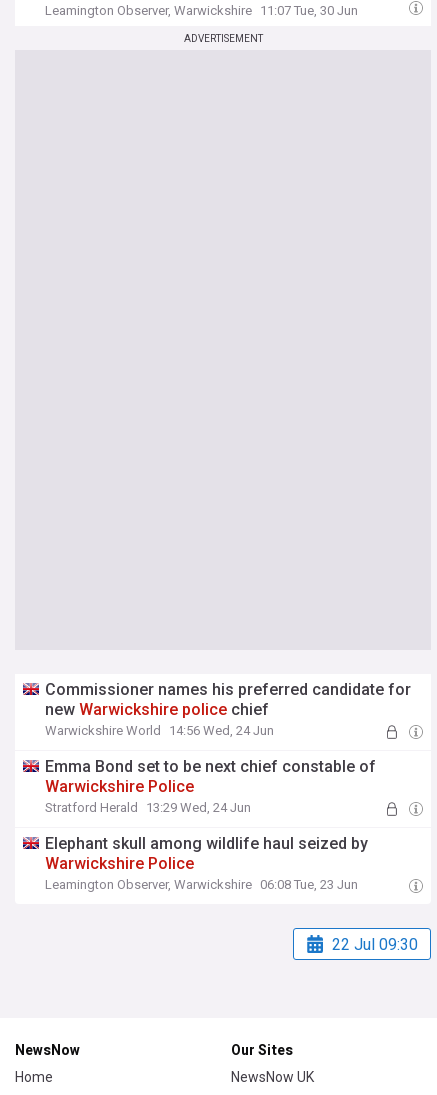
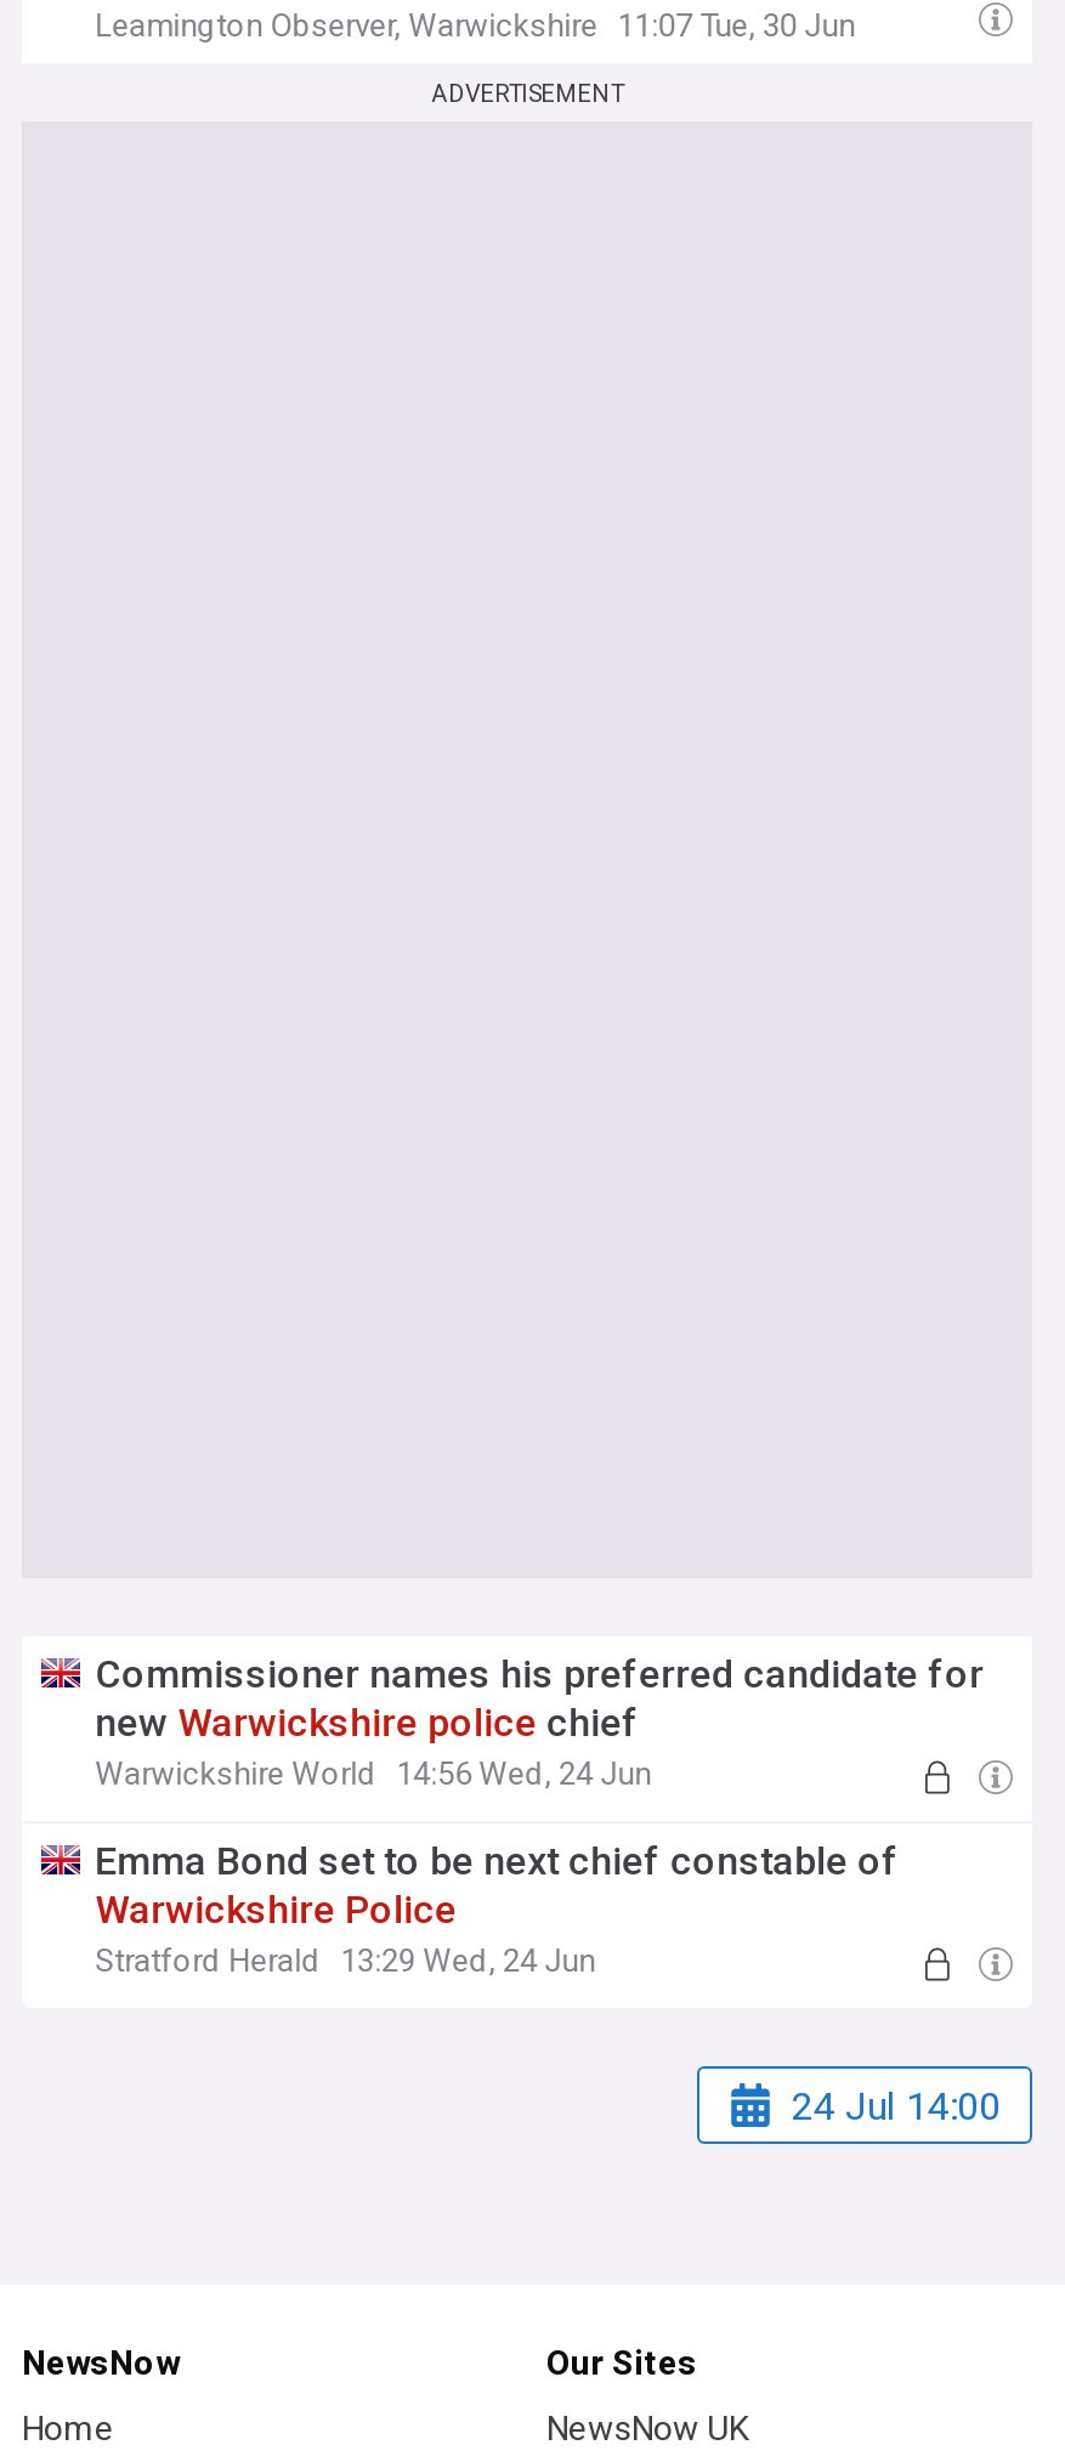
- Elephant skull among wildlife haul seized by
- Warwickshire Police
- Leamington Observer, Warwickshire 06:08 Tue, 23 Jun
- 22 Jul 09:30
+ 24 Jul 14:00
